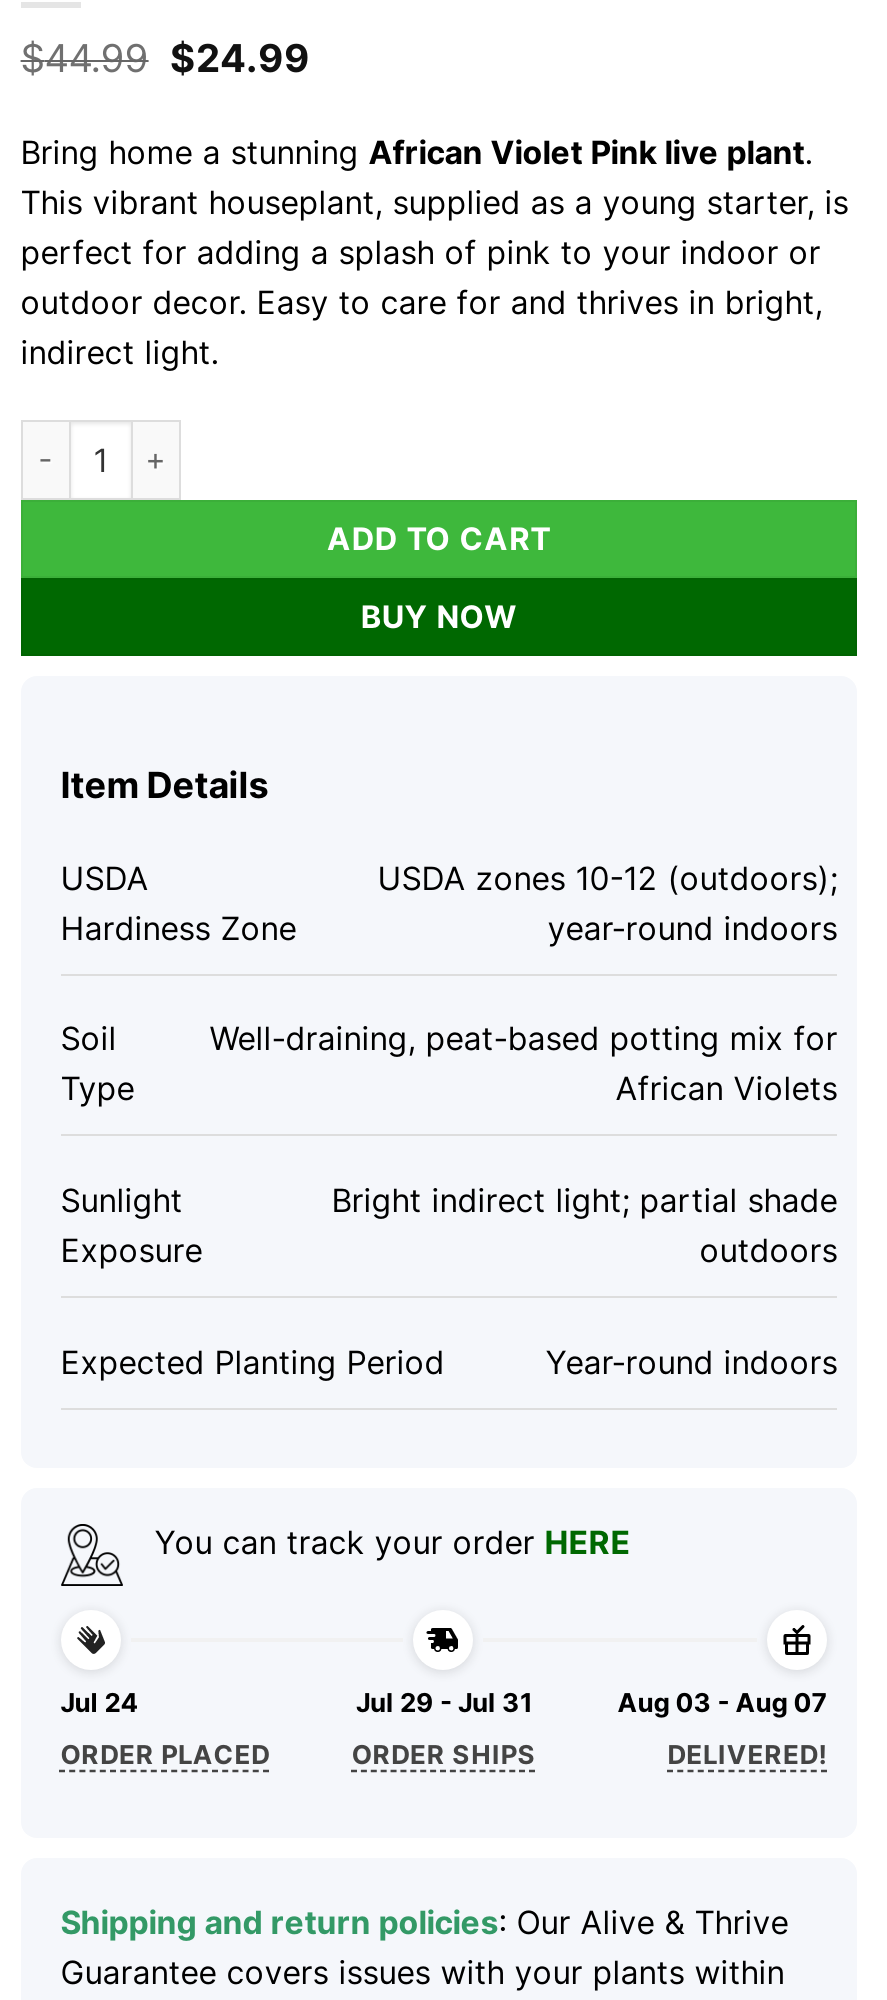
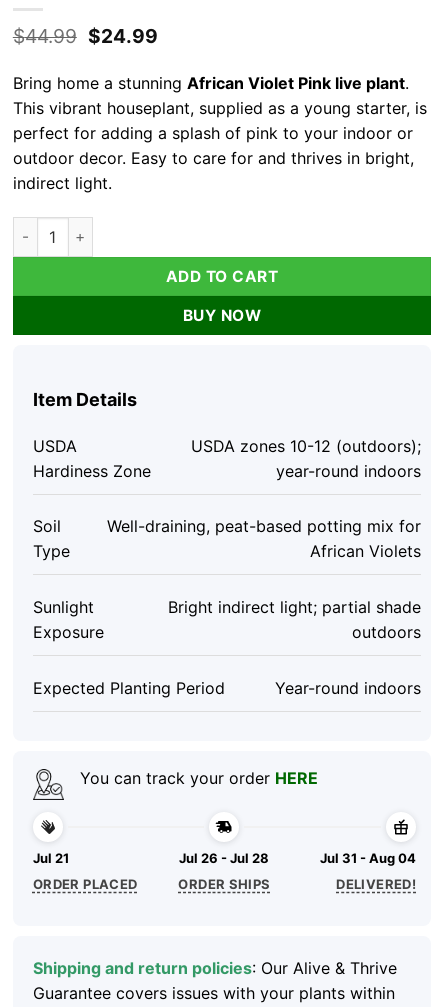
- Jul 24
+ Jul 21

- Jul 29 - Jul 31
+ Jul 26 - Jul 28

- Aug 03 - Aug 07
+ Jul 31 - Aug 04
